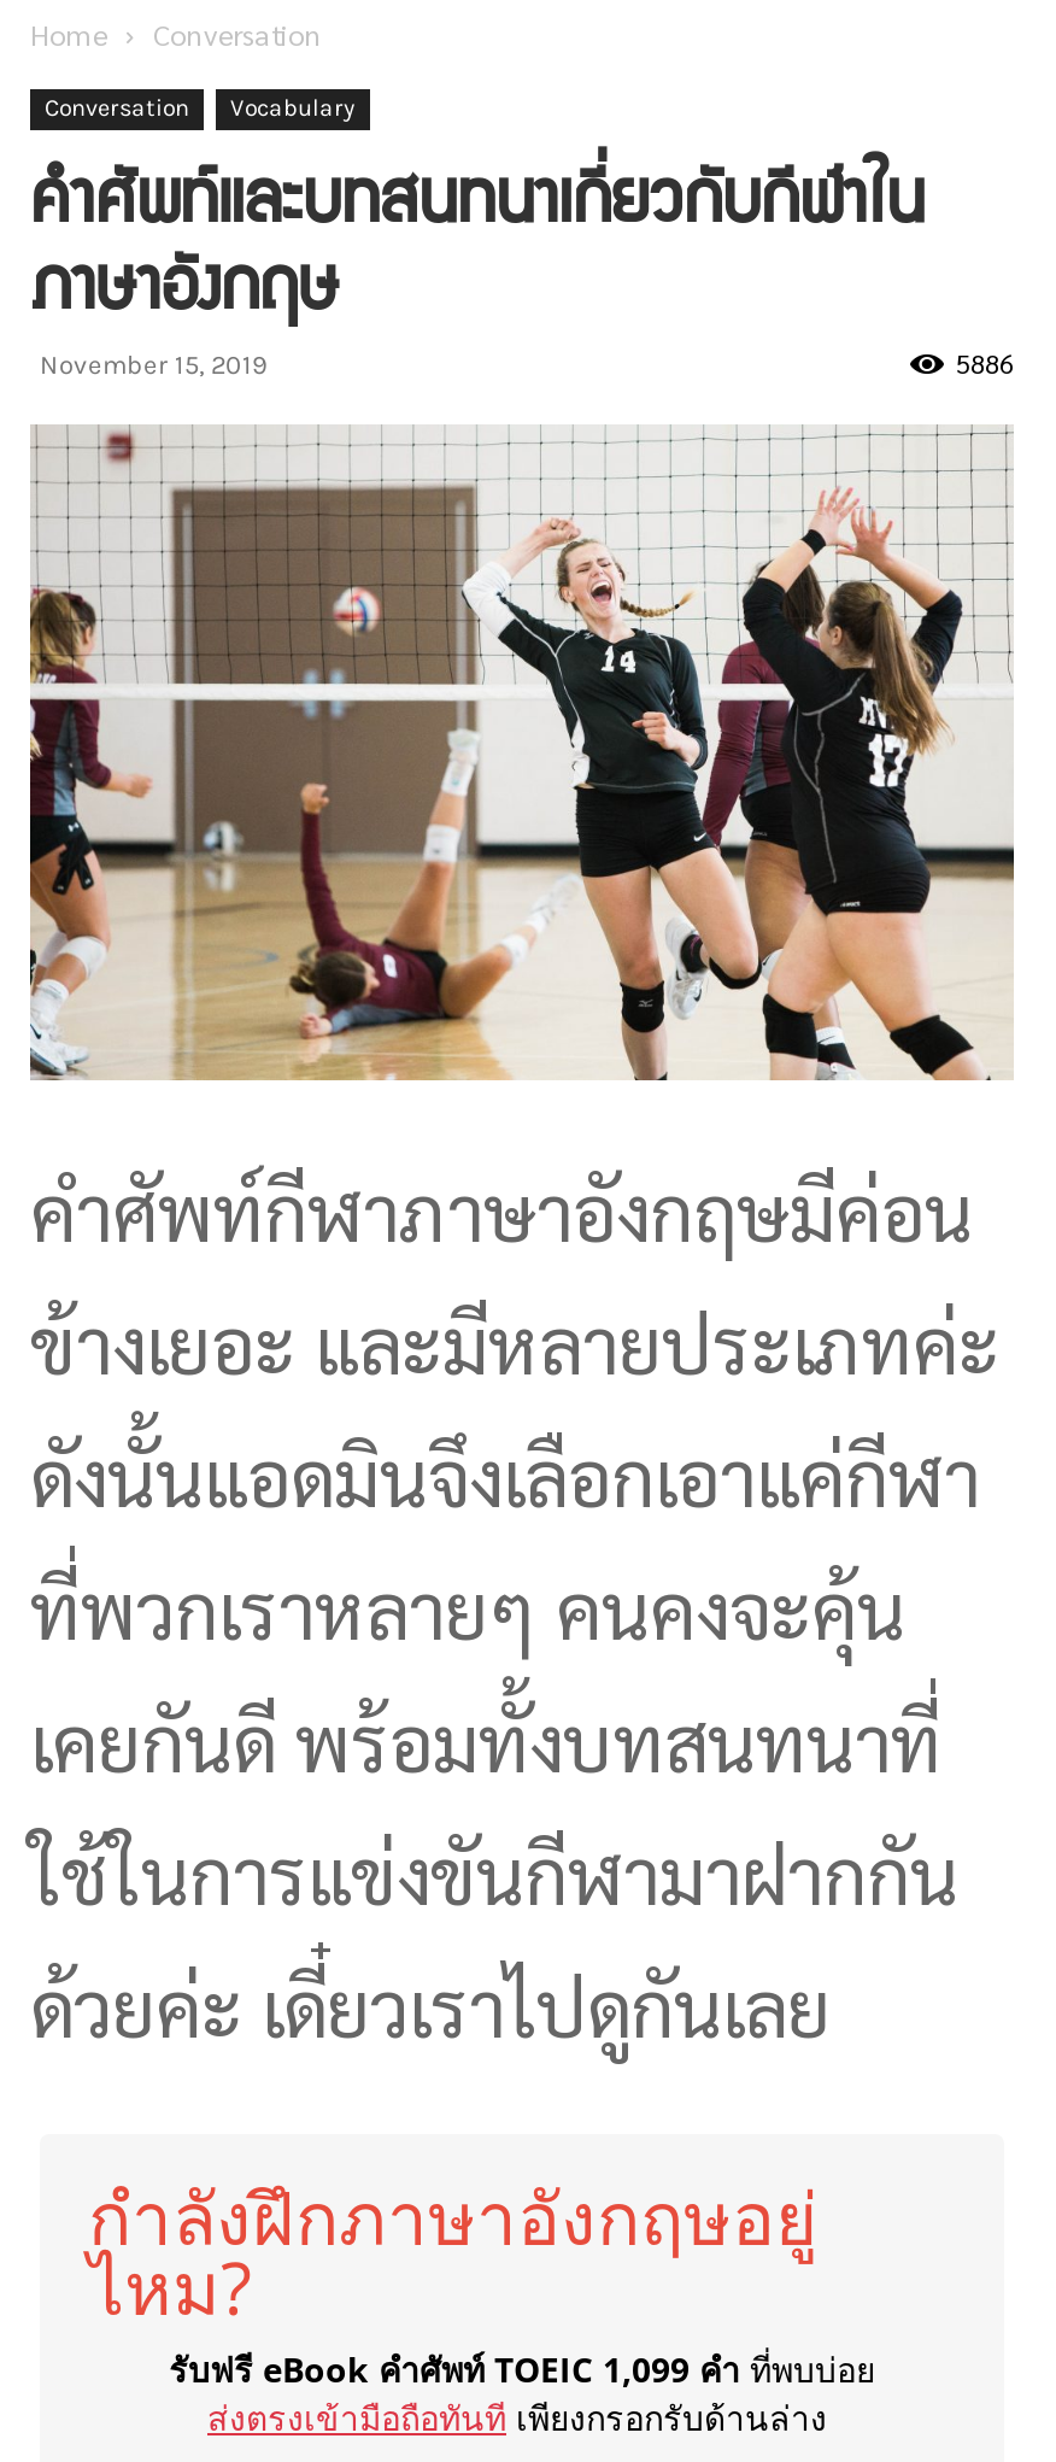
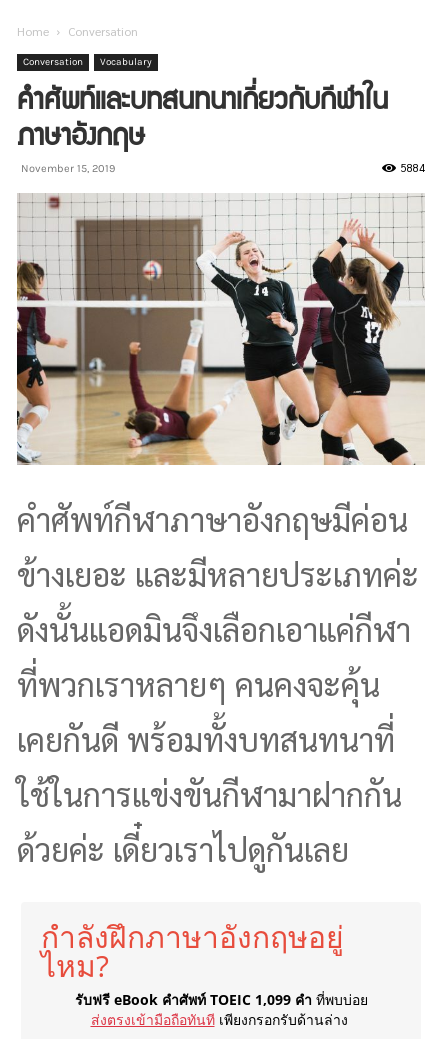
- 5886
+ 5884
